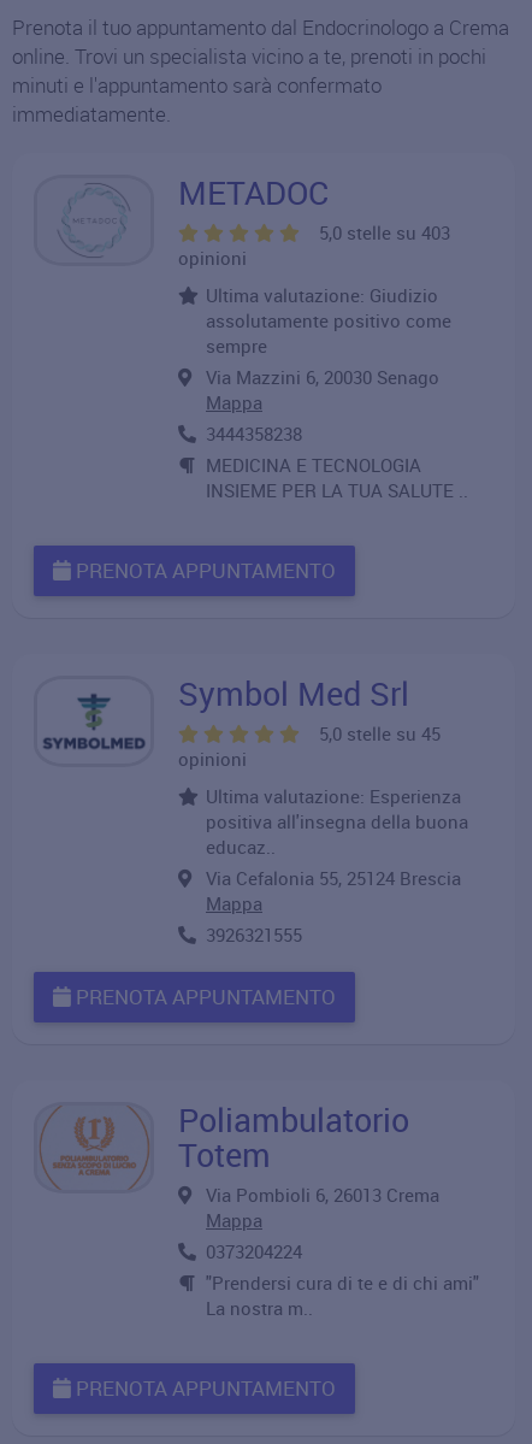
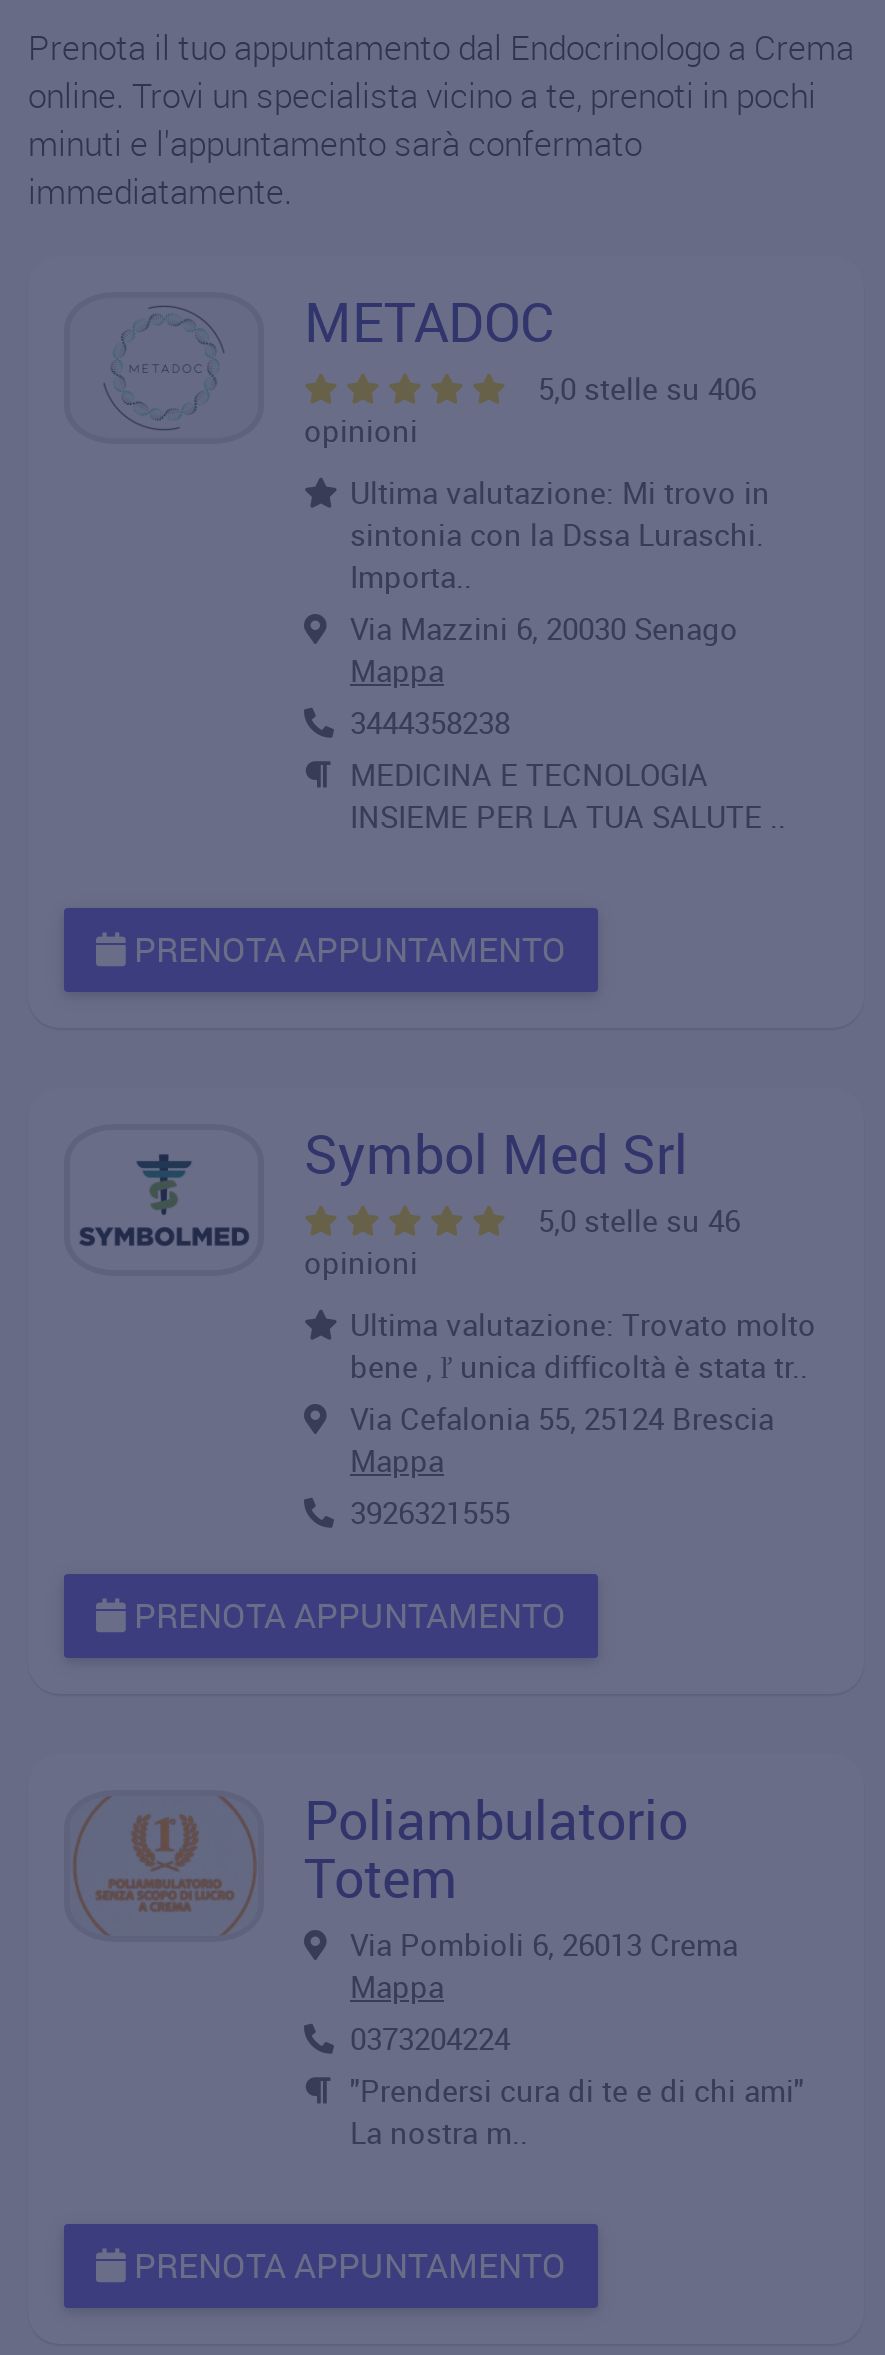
- 5,0 stelle su 403
+ 5,0 stelle su 406

- Ultima valutazione: Giudizio
- assolutamente positivo come
- sempre
+ Ultima valutazione: Mi trovo in
+ sintonia con la Dssa Luraschi.
+ Importa..

- 5,0 stelle su 45
+ 5,0 stelle su 46

- Ultima valutazione: Esperienza
- positiva all'insegna della buona
- educaz..
+ Ultima valutazione: Trovato molto
+ bene , ľ unica difficoltà è stata tr..
